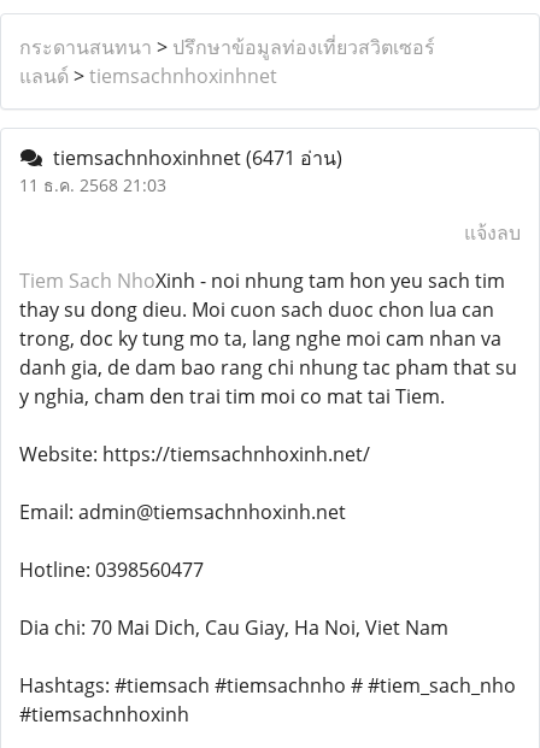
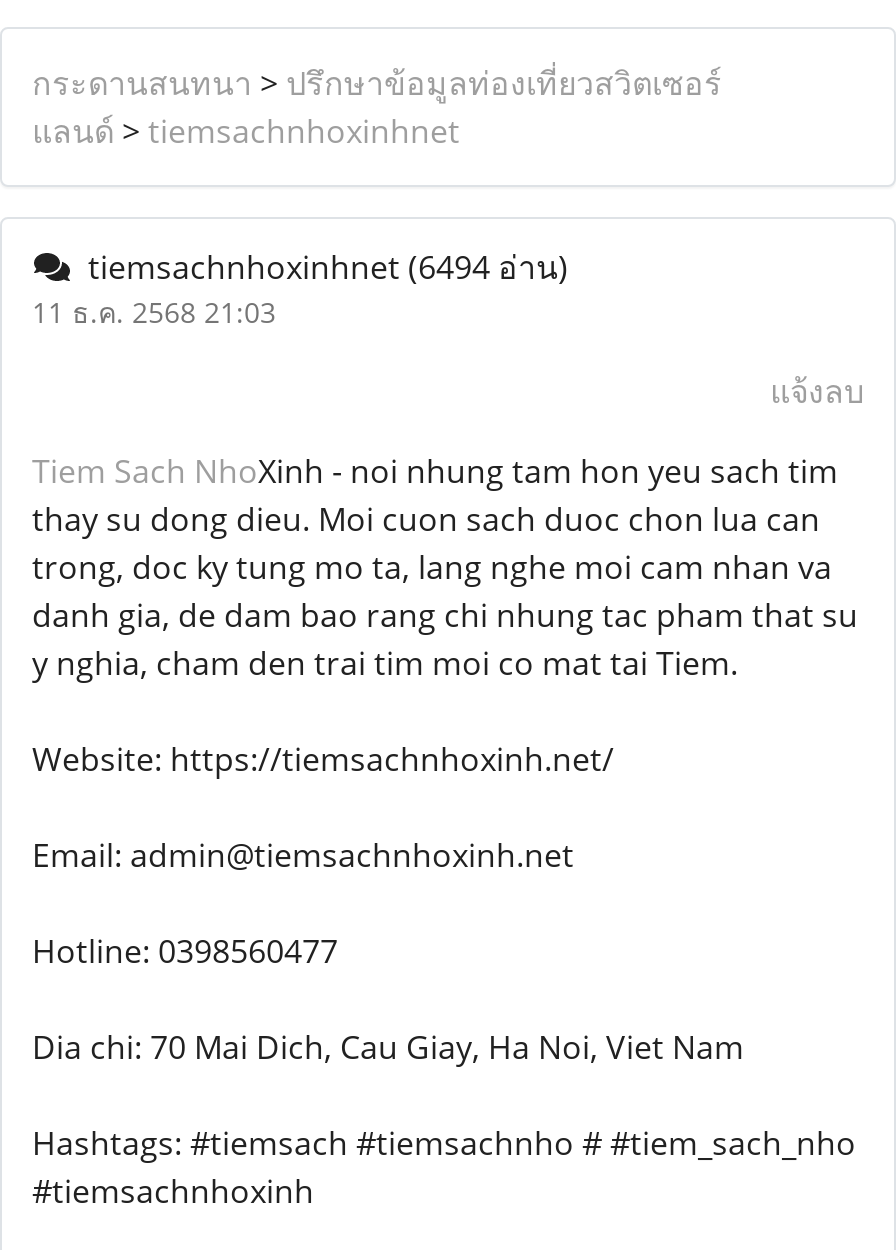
- tiemsachnhoxinhnet (6471 อ่าน)
+ tiemsachnhoxinhnet (6494 อ่าน)
